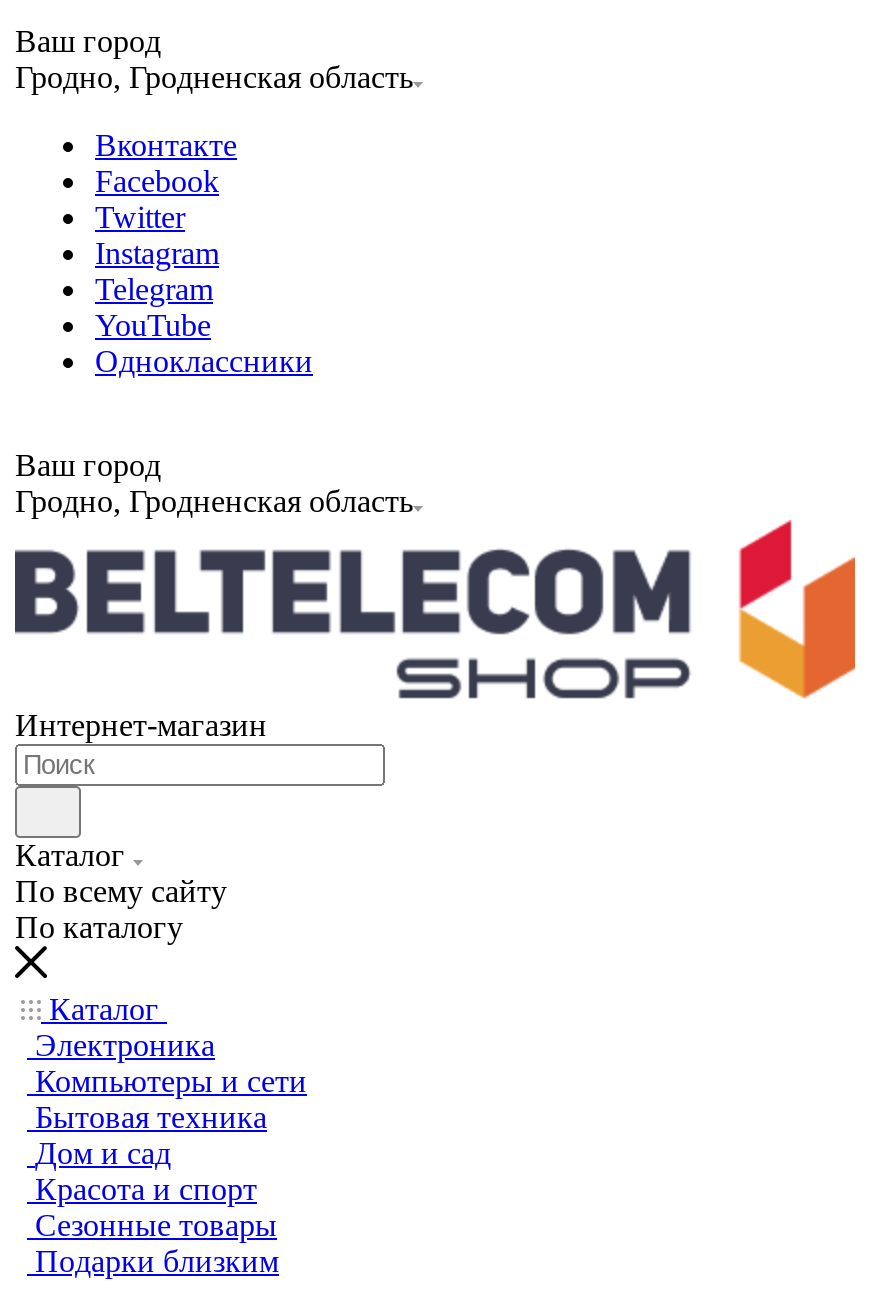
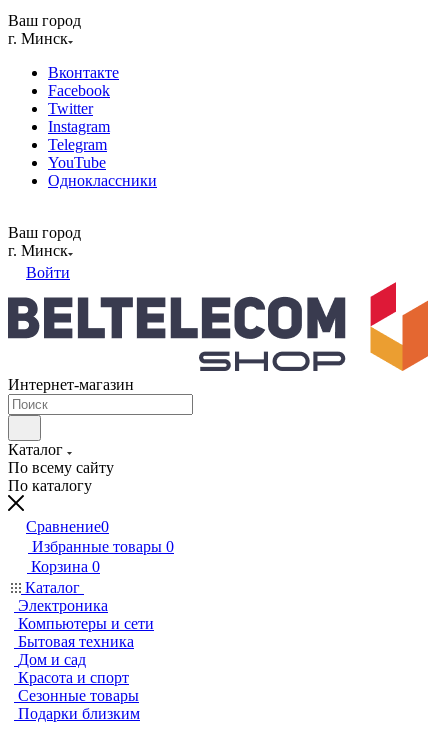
- Гродно, Гродненская область
+ г. Минск

- Гродно, Гродненская область
+ г. Минск
+ Войти

+ Сравнение0
+ Избранные товары 0
+ Корзина 0
